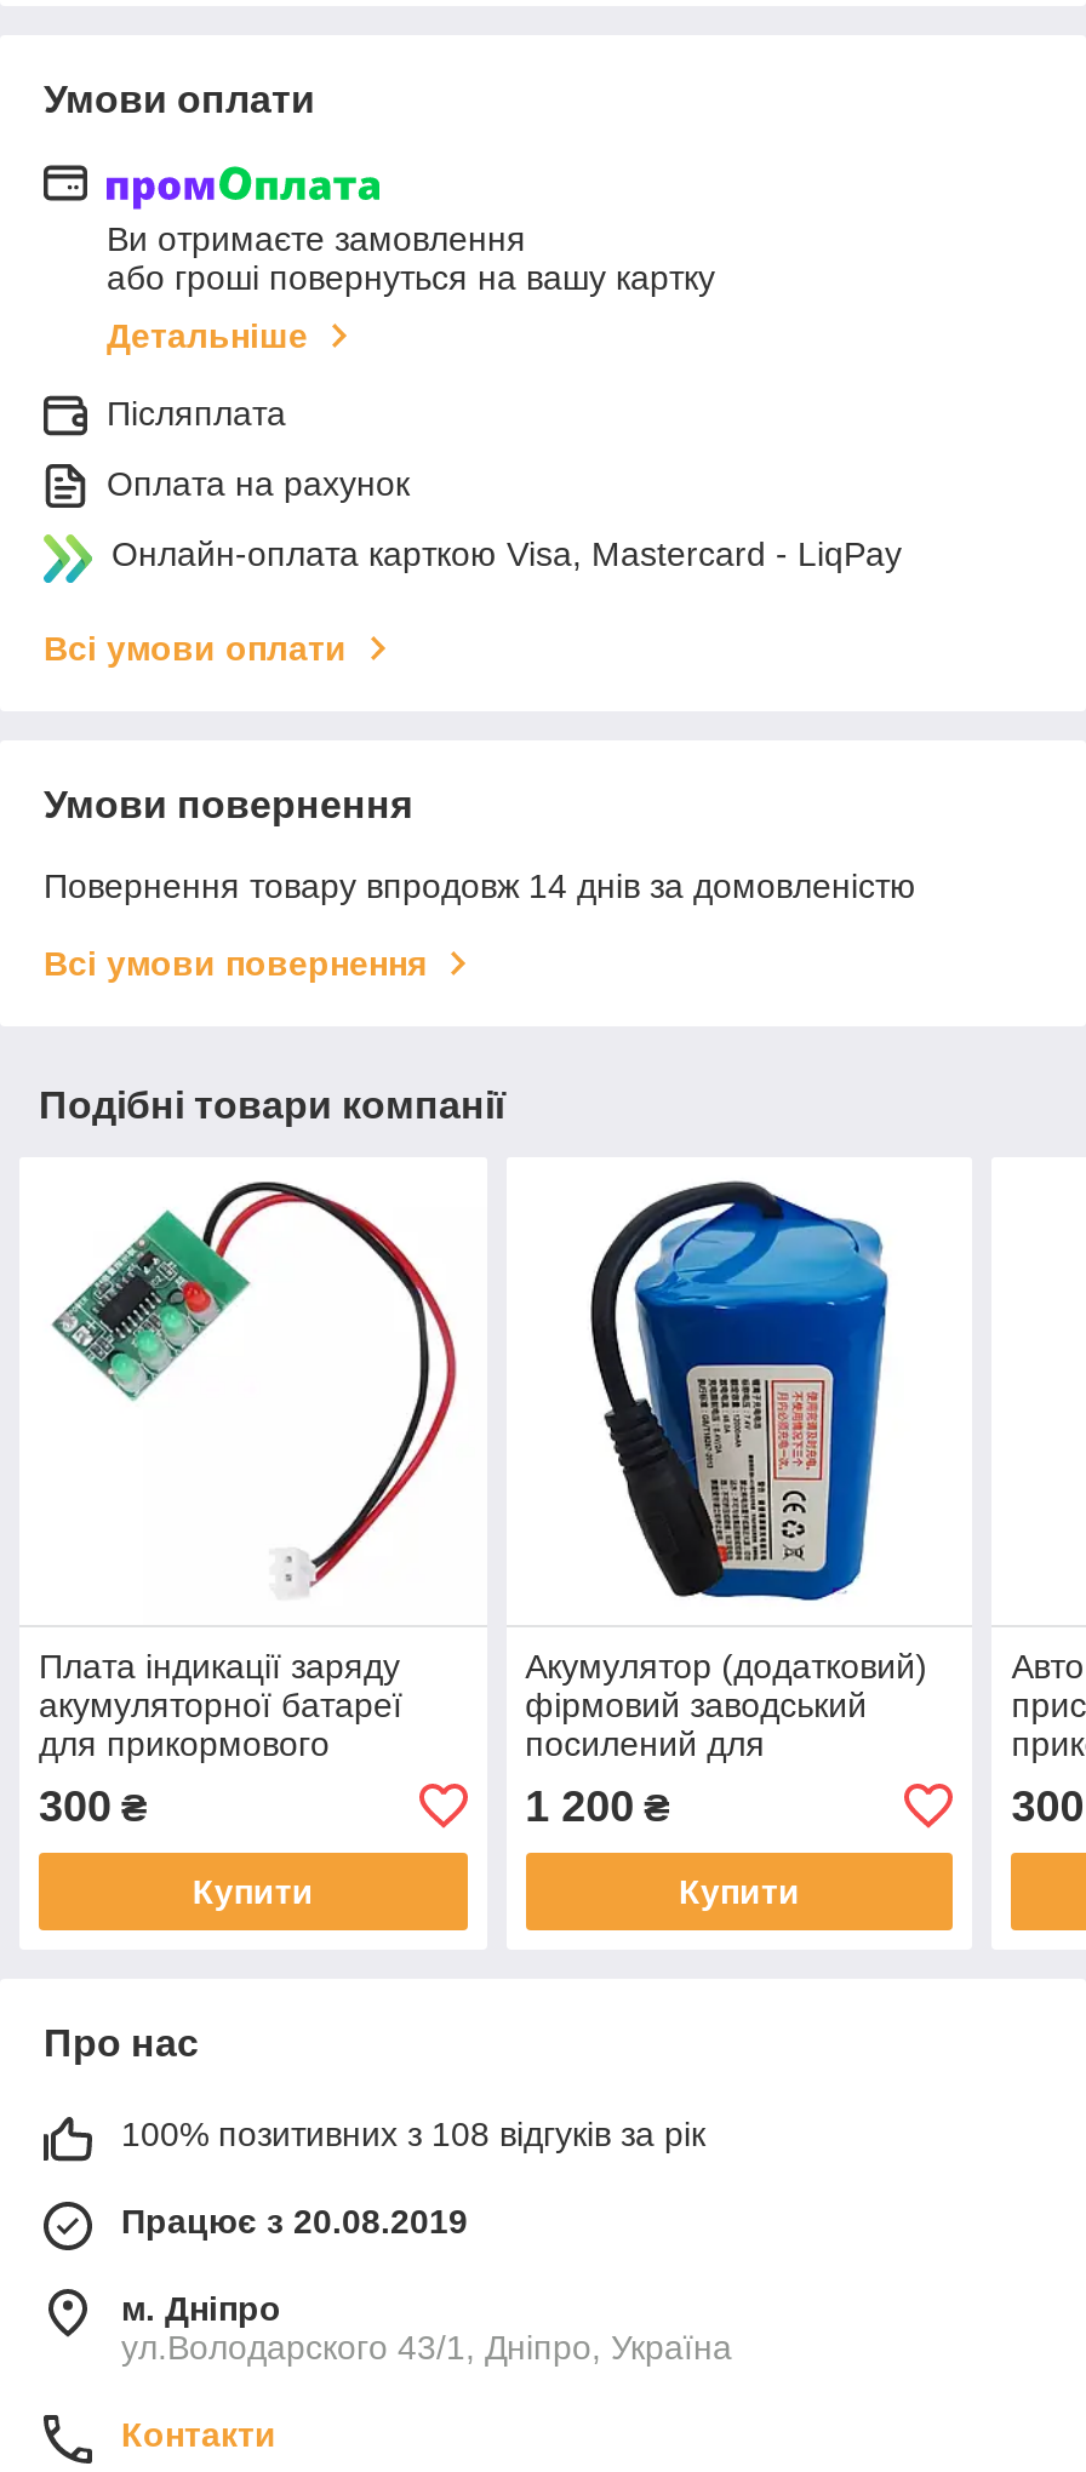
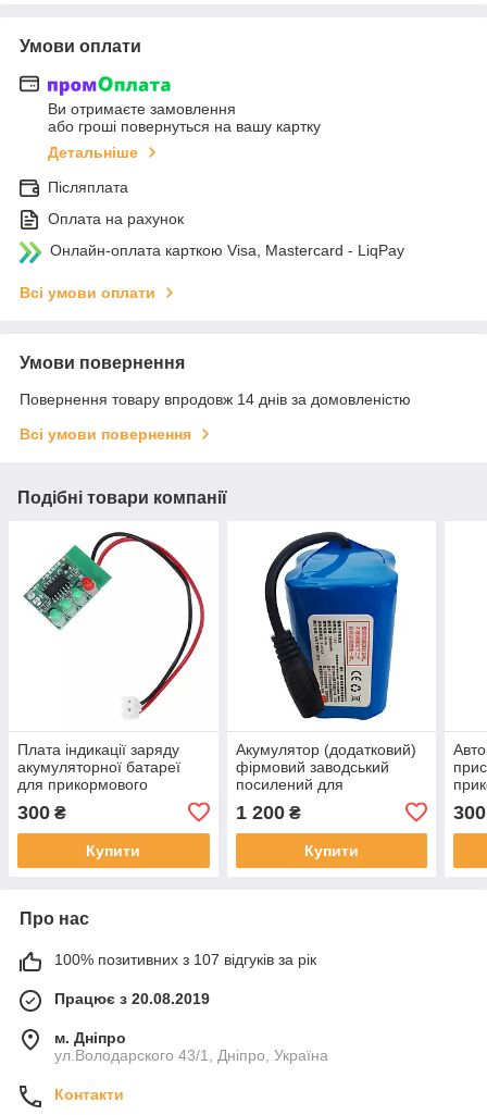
- 100% позитивних з 108 відгуків за рік
+ 100% позитивних з 107 відгуків за рік
